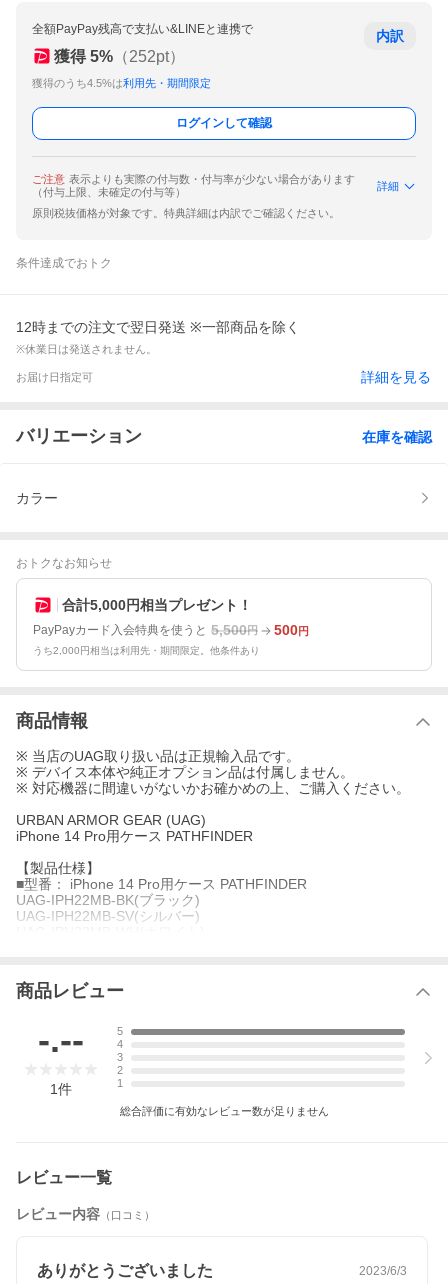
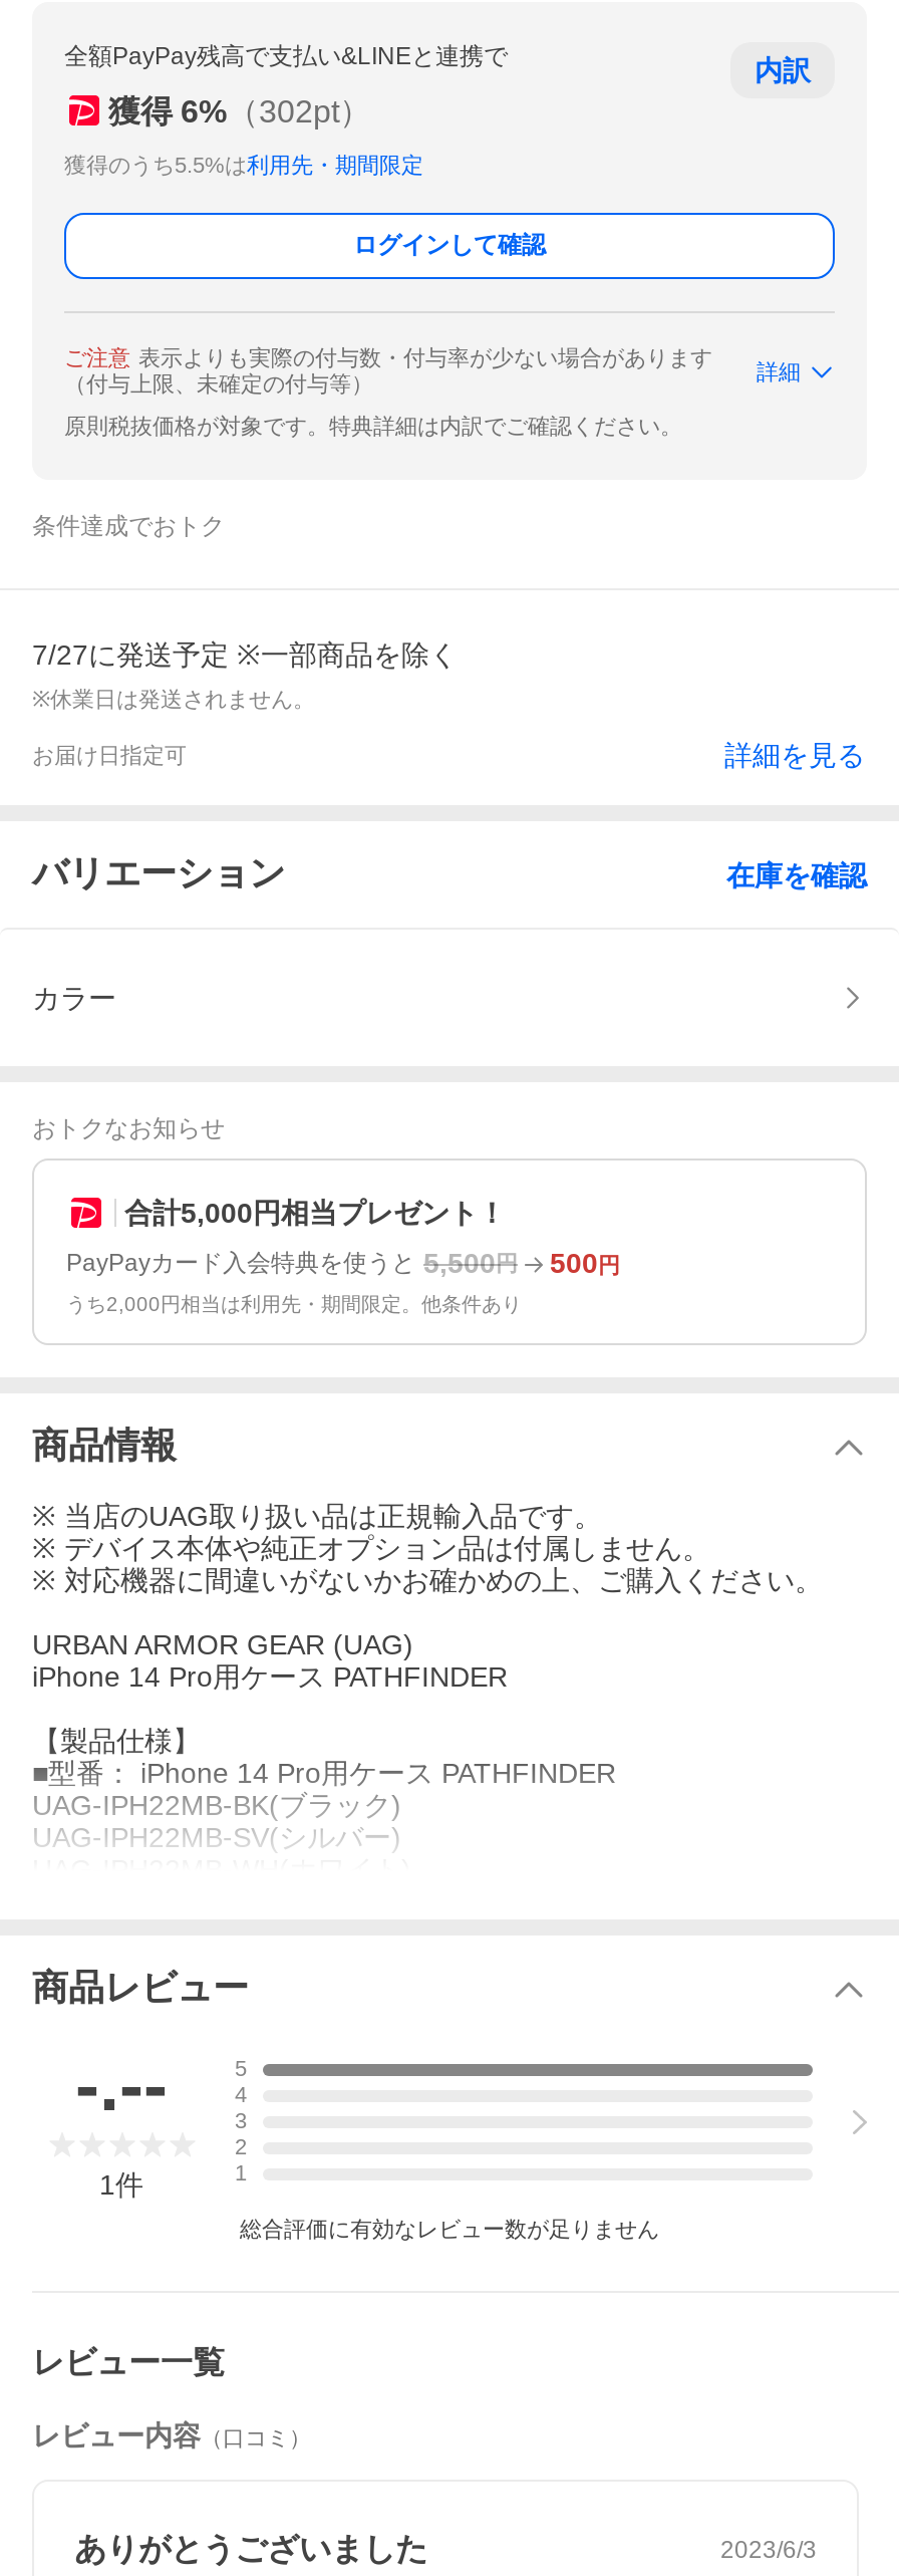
- 獲得 5%（252pt）
+ 獲得 6%（302pt）

- 獲得のうち4.5%は利用先・期間限定
+ 獲得のうち5.5%は利用先・期間限定

- 12時までの注文で翌日発送 ※一部商品を除く
+ 7/27に発送予定 ※一部商品を除く
